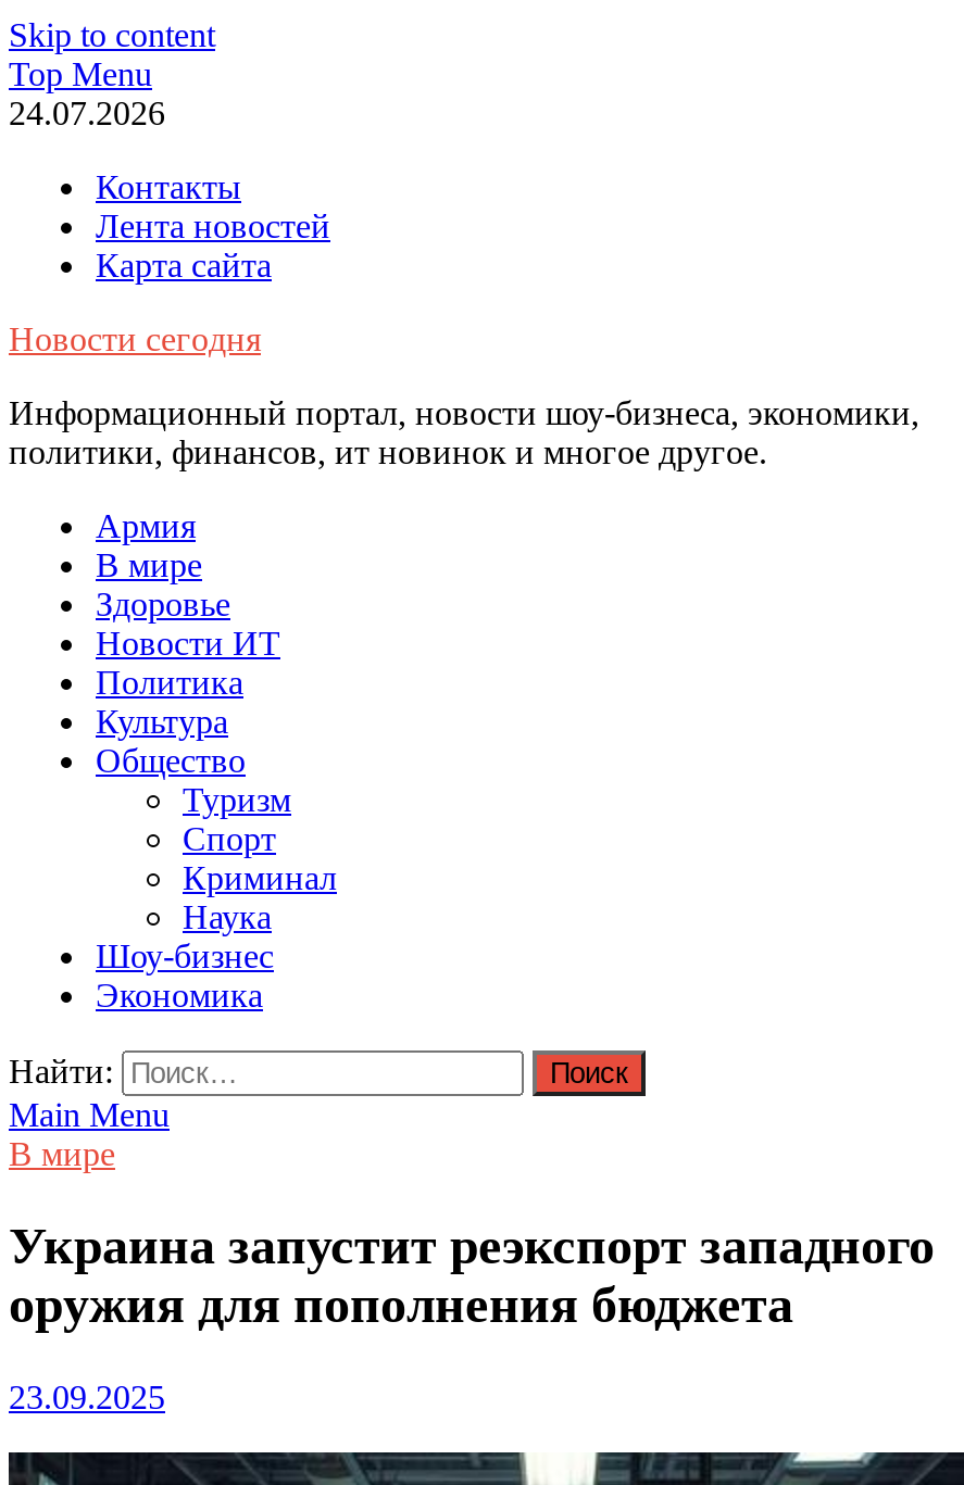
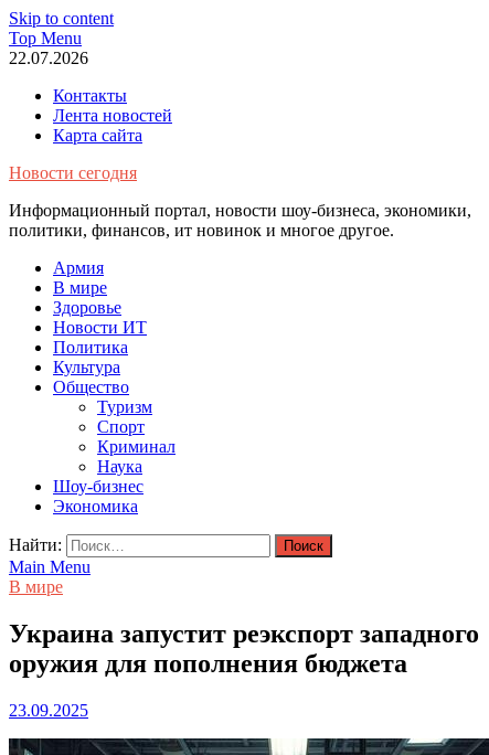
- 24.07.2026
+ 22.07.2026
